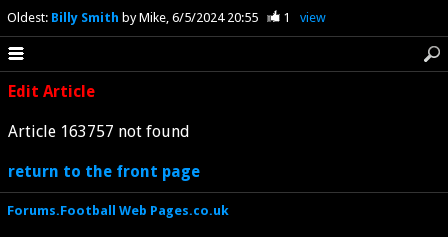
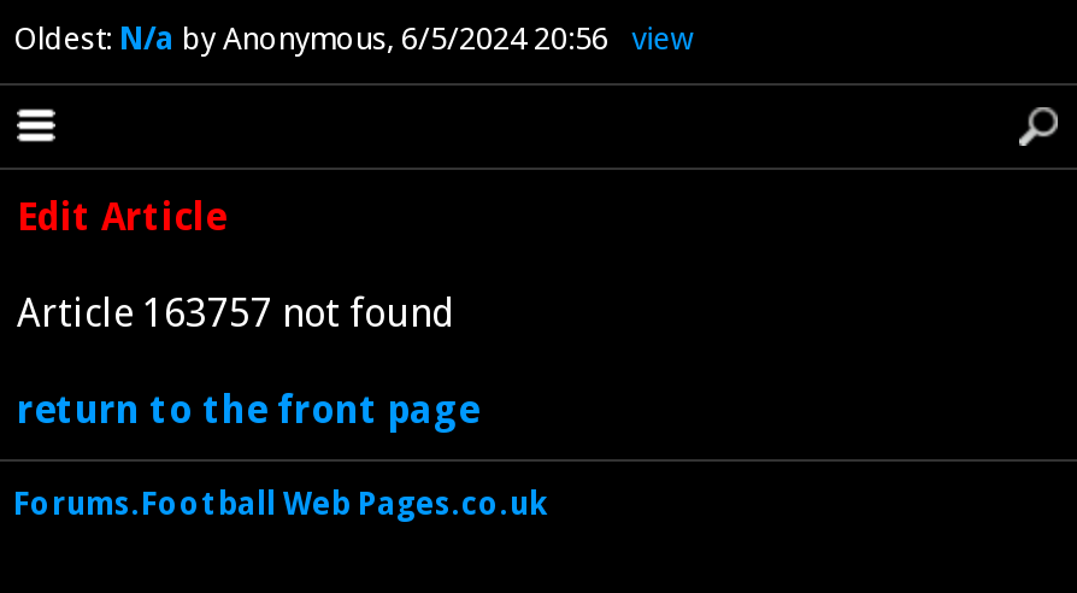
- Oldest: Billy Smith by Mike 6/5/2024 20:55
- 1
+ Oldest: N/a by Anonymous 6/5/2024 20:56
